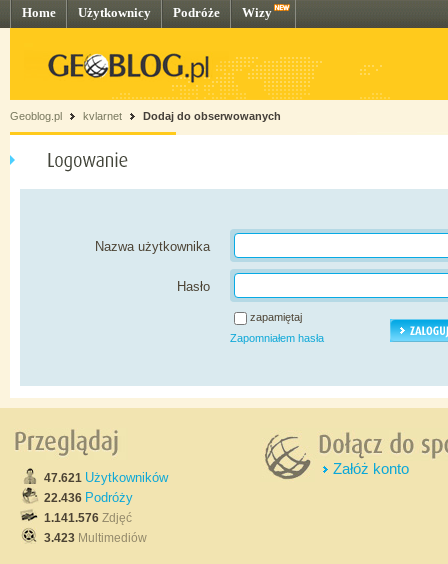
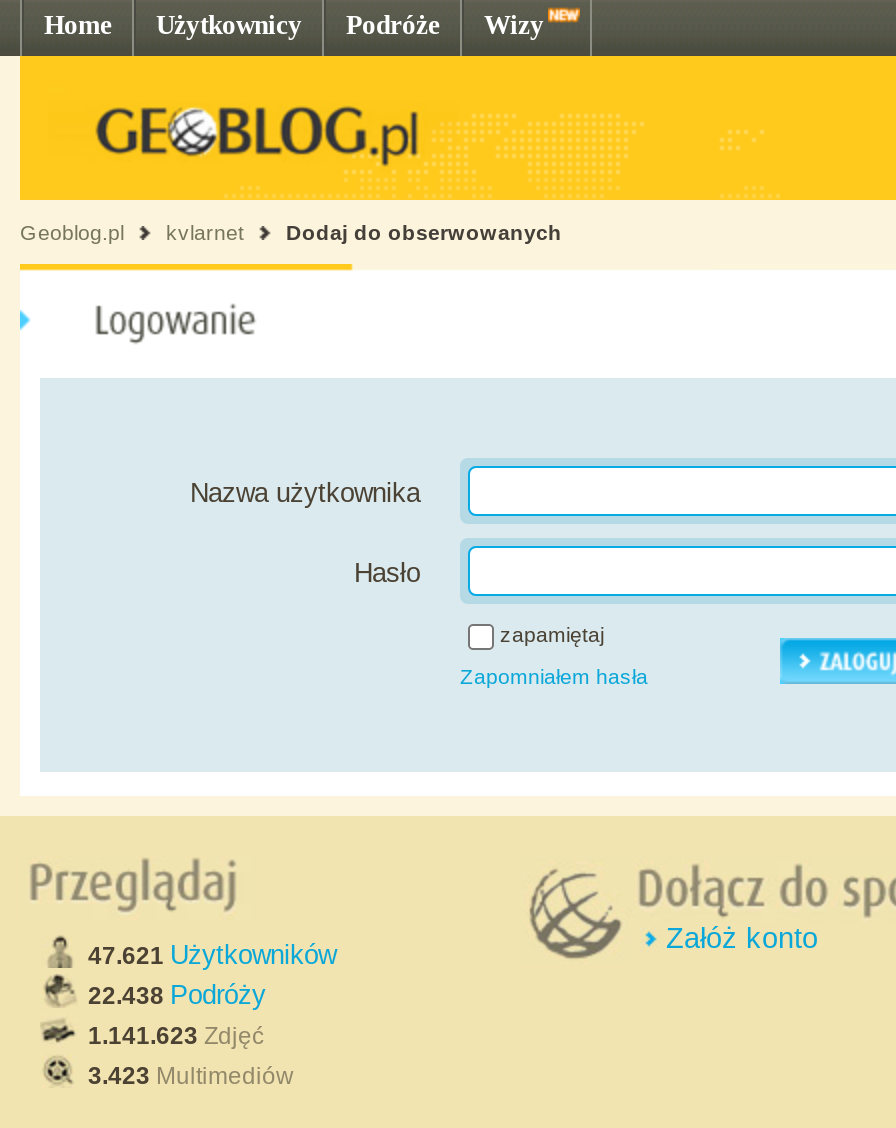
- 22.436 Podróży
+ 22.438 Podróży

- 1.141.576 Zdjęć
+ 1.141.623 Zdjęć
